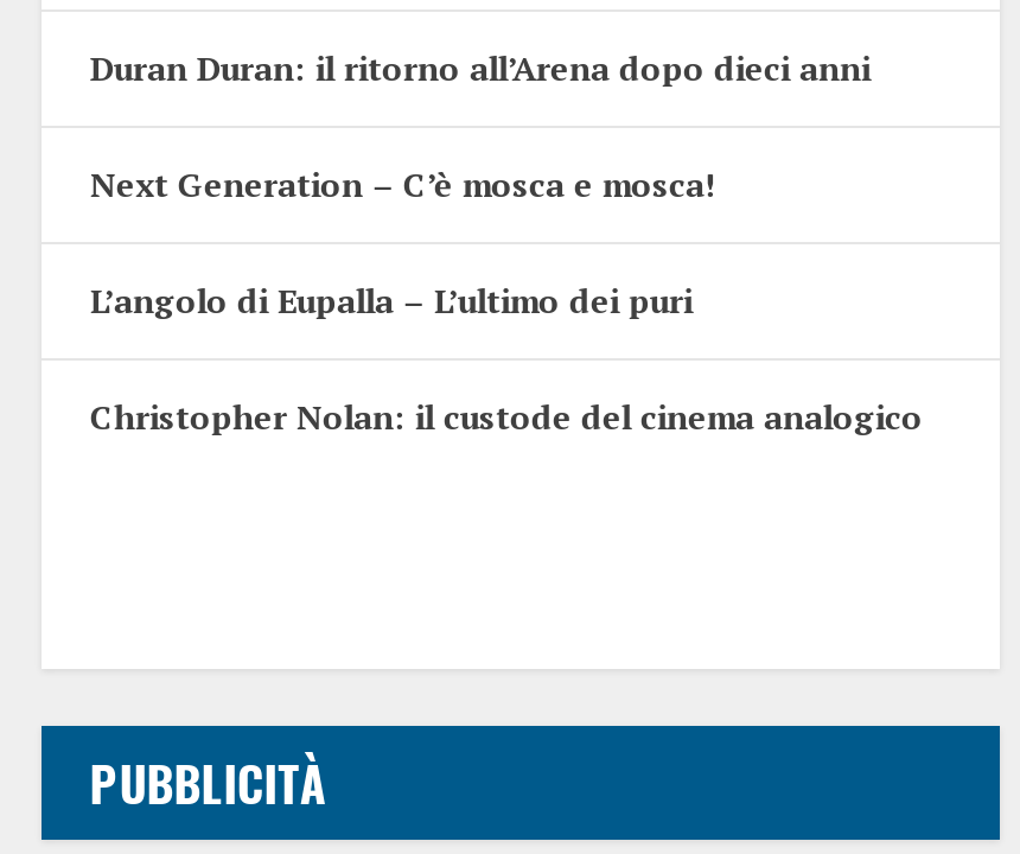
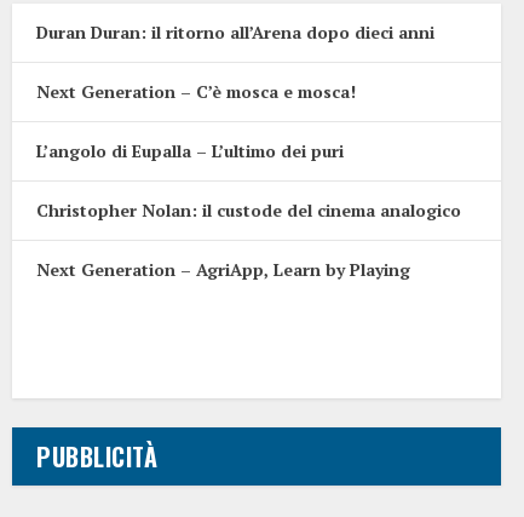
+ Next Generation – AgriApp, Learn by Playing
